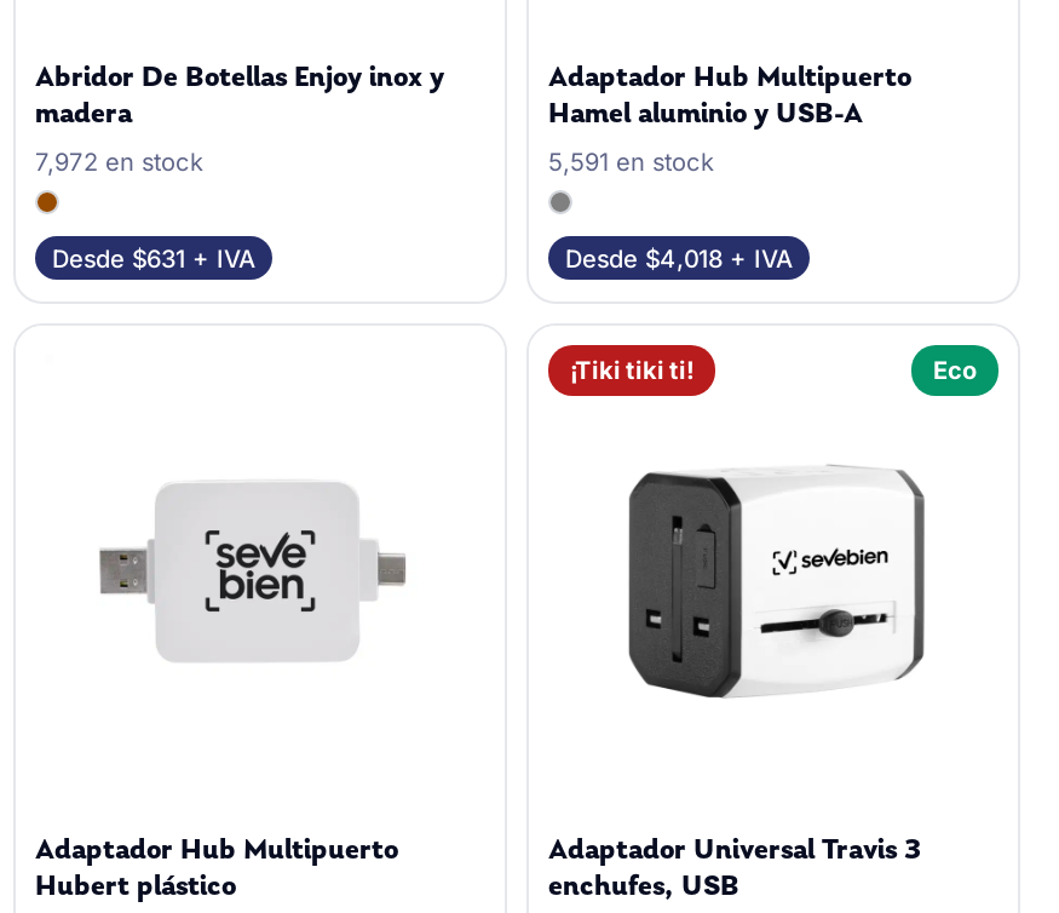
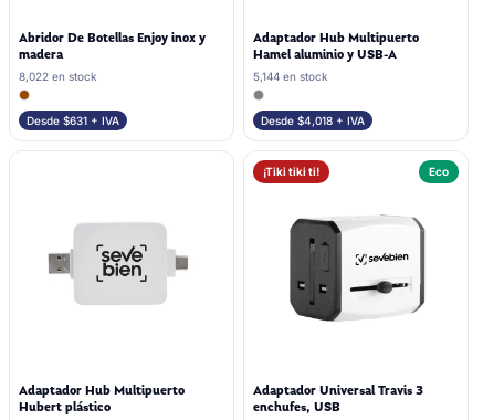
- 7,972 en stock
+ 8,022 en stock

- 5,591 en stock
+ 5,144 en stock
